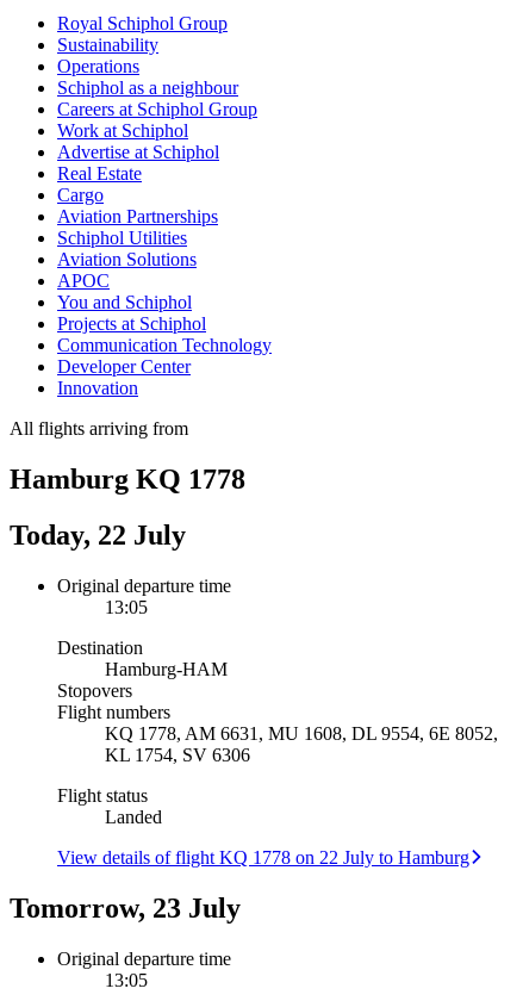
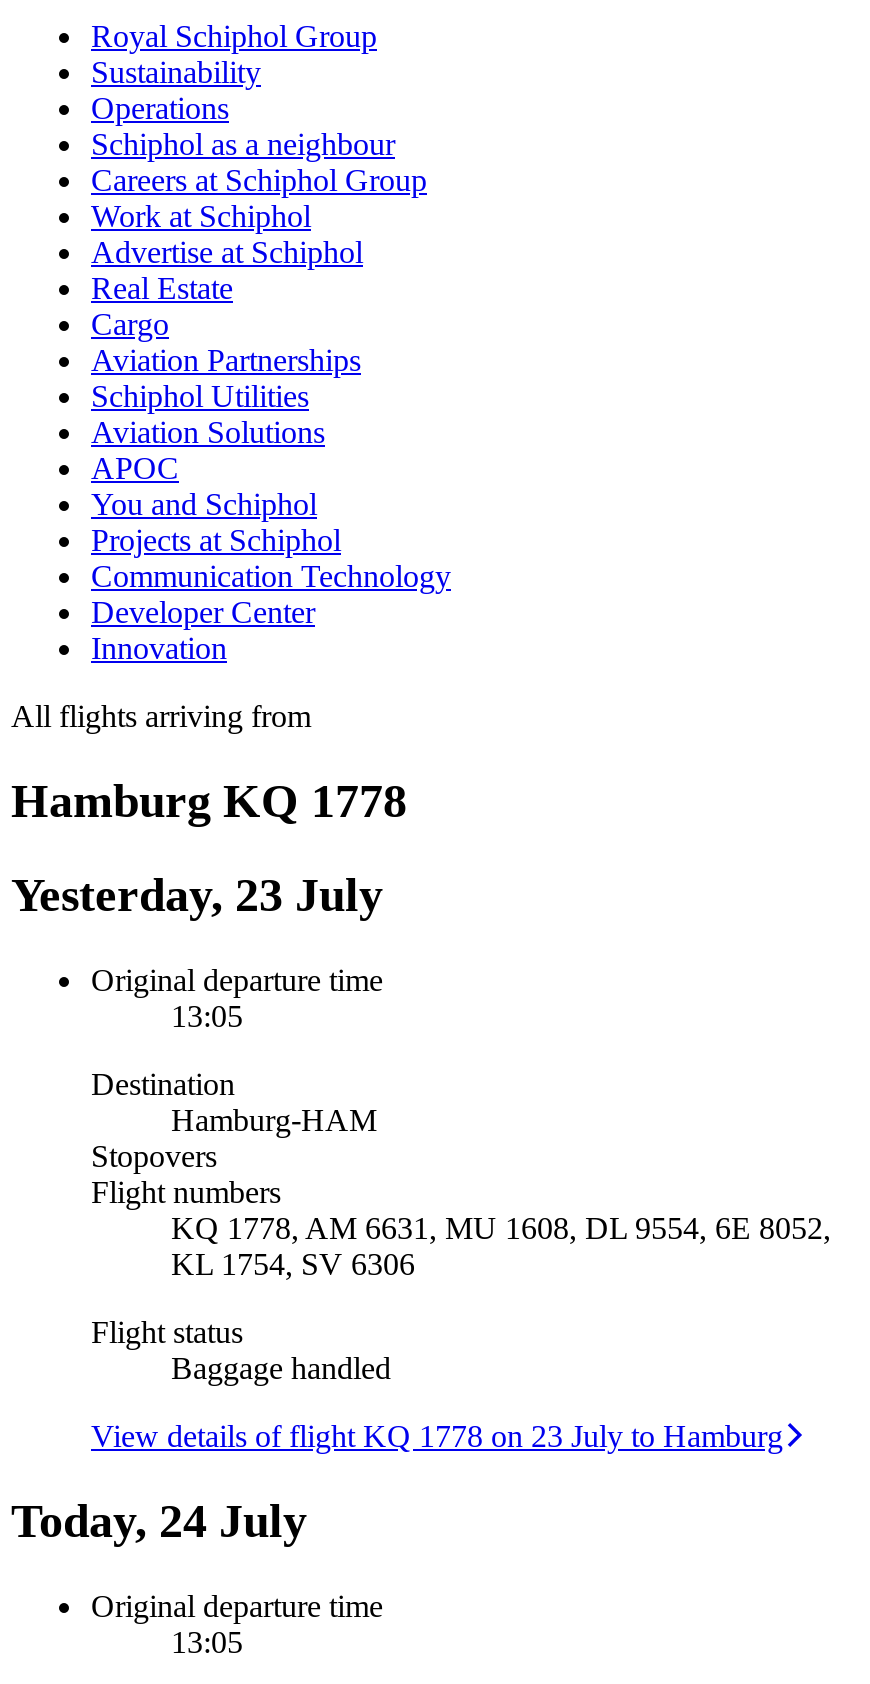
- Today, 22 July
+ Yesterday, 23 July

- Landed
+ Baggage handled

- View details of flight KQ 1778 on 22 July to Hamburg
+ View details of flight KQ 1778 on 23 July to Hamburg

- Tomorrow, 23 July
+ Today, 24 July
